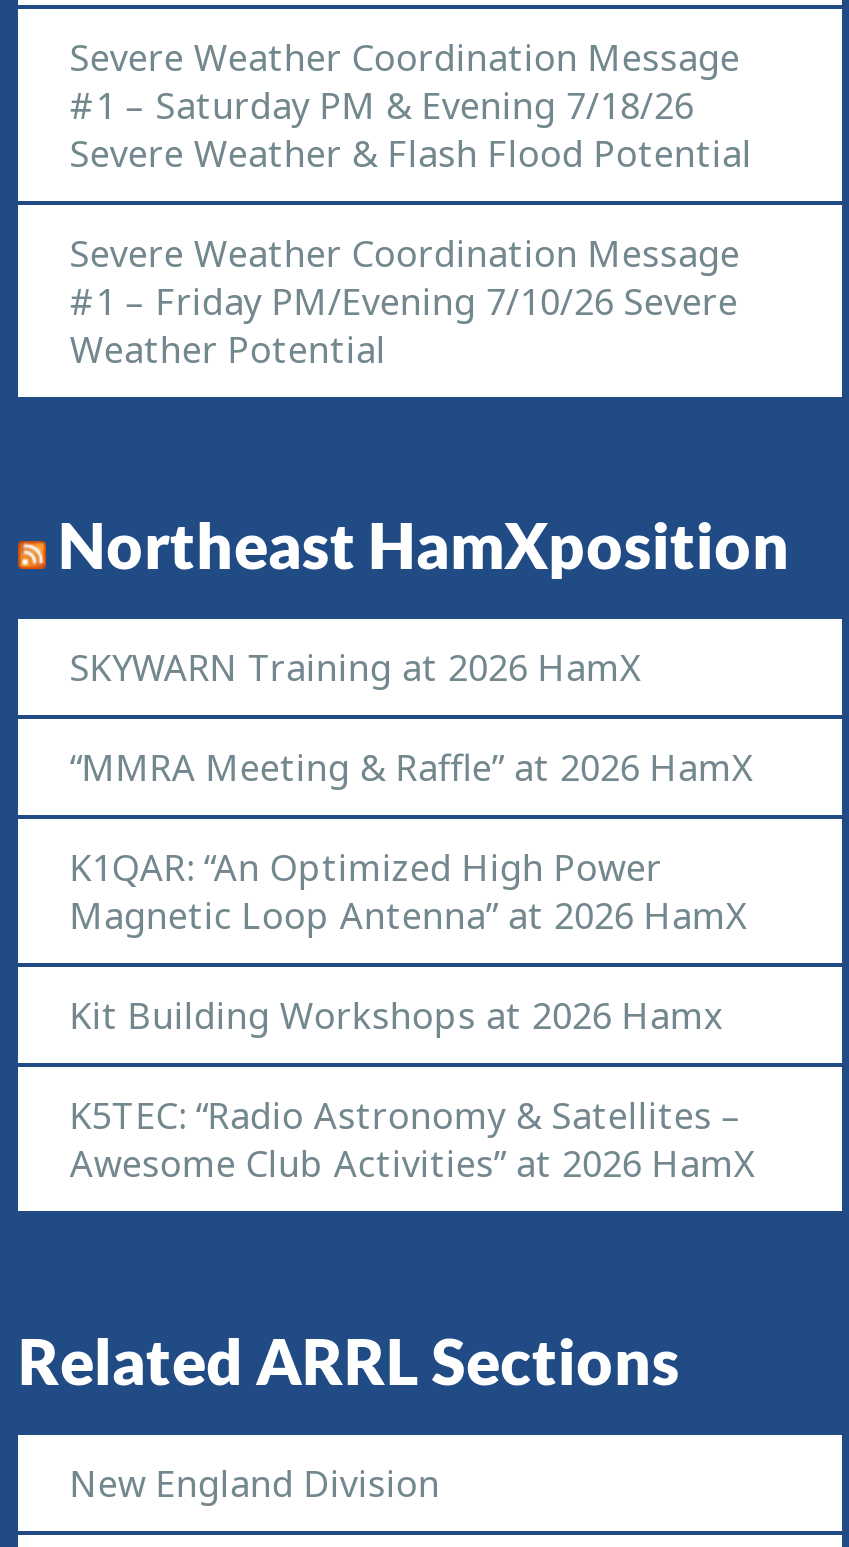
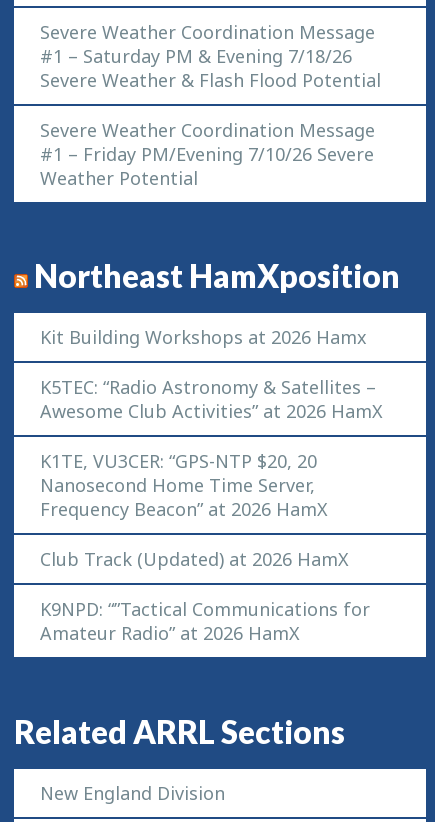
- SKYWARN Training at 2026 HamX
- “MMRA Meeting & Raffle” at 2026 HamX
- K1QAR: “An Optimized High Power
- Magnetic Loop Antenna” at 2026 HamX

moved up: Kit Building Workshops at 2026 Hamx | K5TEC: “Radio Astronomy & Satellites – | Awesome Club Activities” at 2026 HamX

+ K1TE, VU3CER: “GPS-NTP $20, 20
+ Nanosecond Home Time Server,
+ Frequency Beacon” at 2026 HamX
+ Club Track (Updated) at 2026 HamX
+ K9NPD: “”Tactical Communications for
+ Amateur Radio” at 2026 HamX
